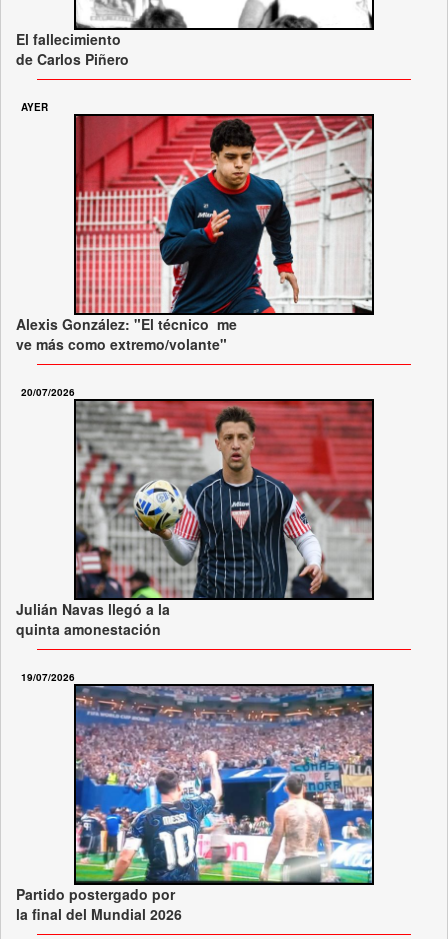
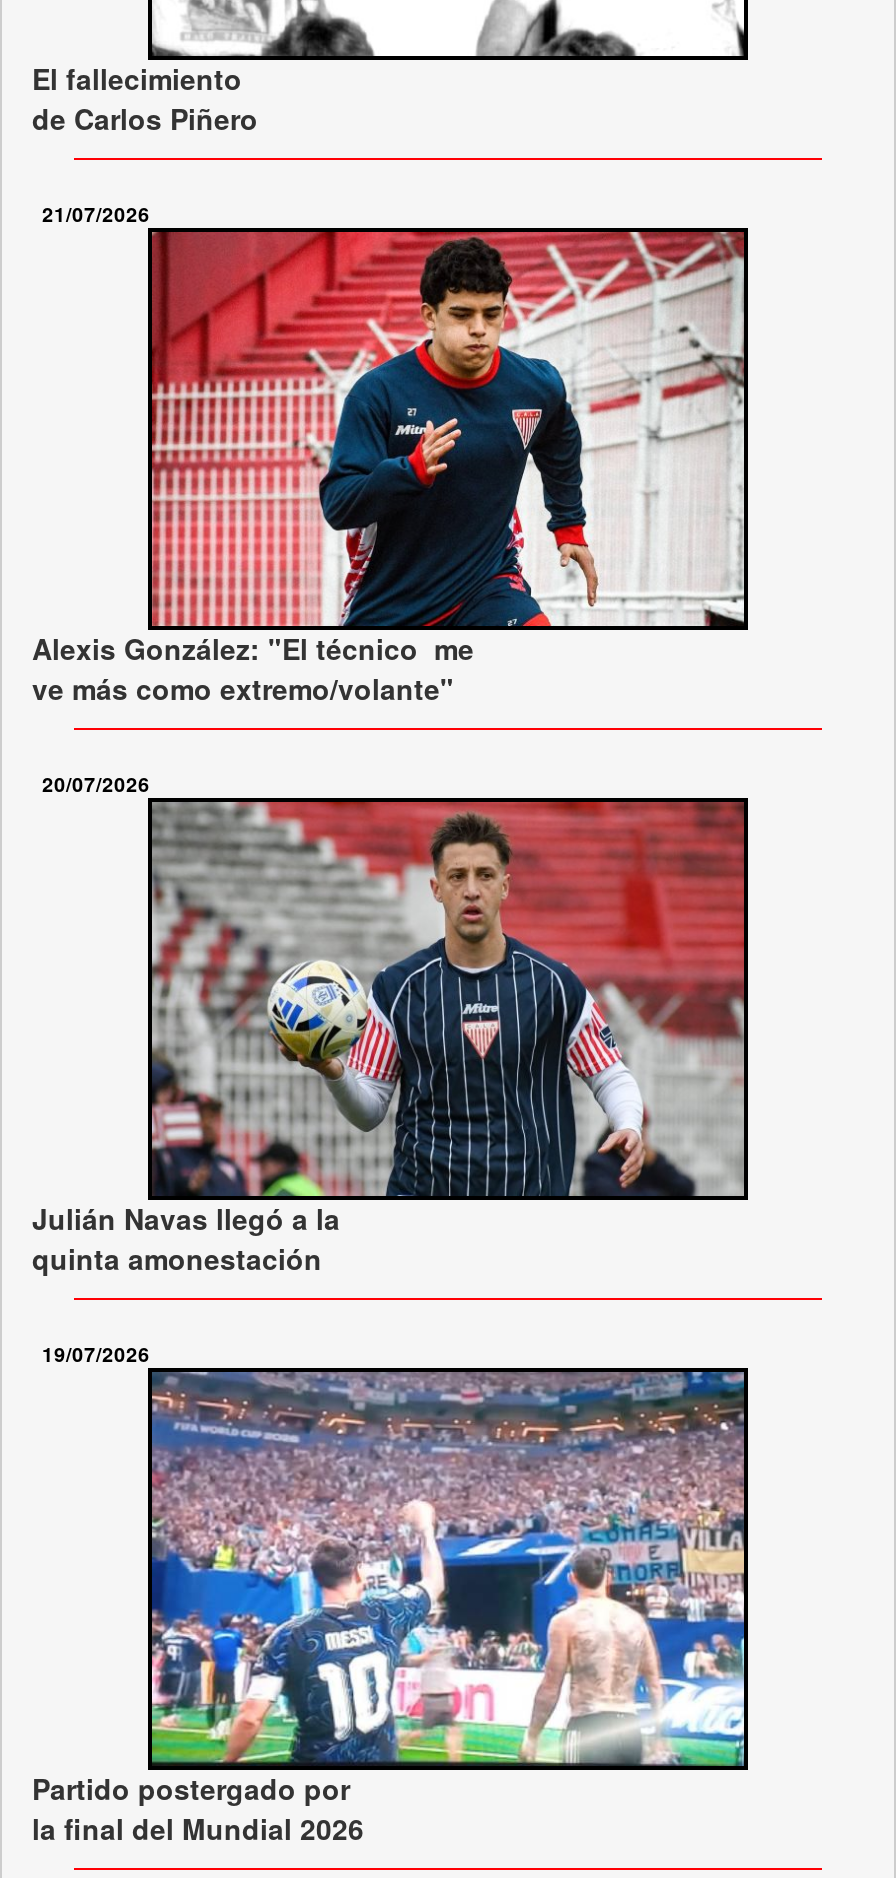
- AYER
+ 21/07/2026
